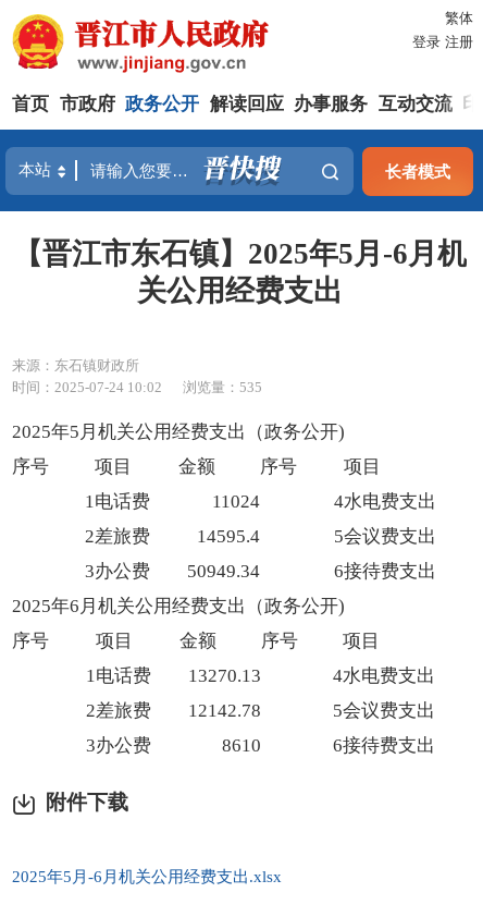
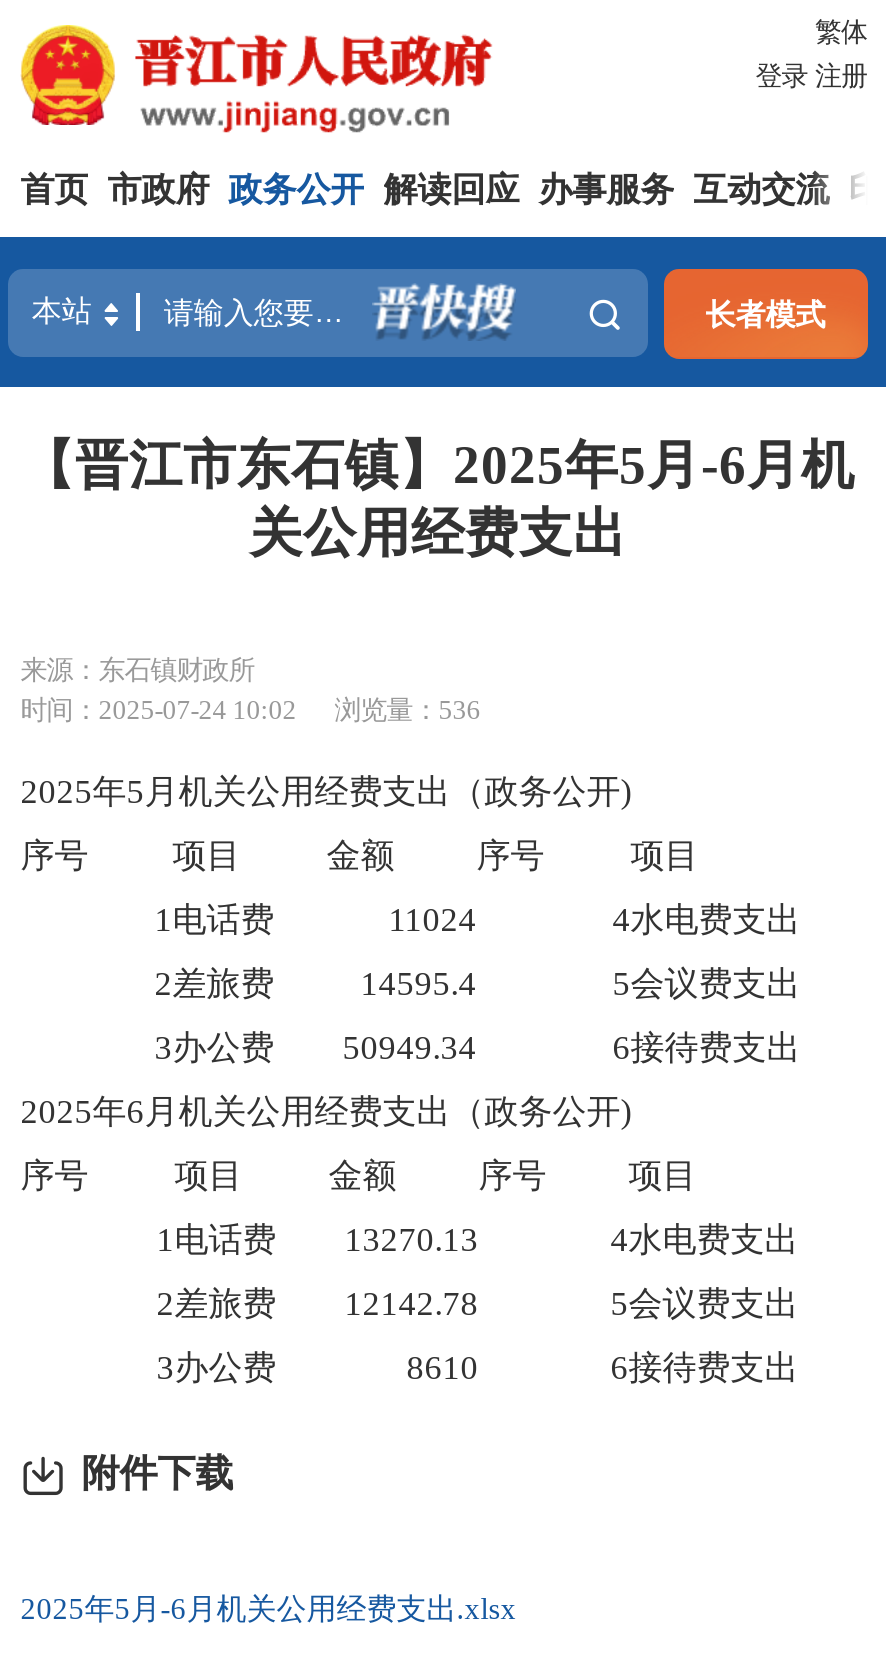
- 时间：2025-07-24 10:02 浏览量：535
+ 时间：2025-07-24 10:02 浏览量：536
